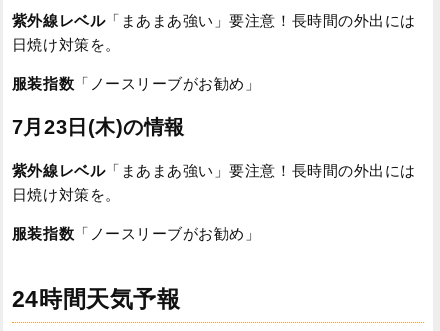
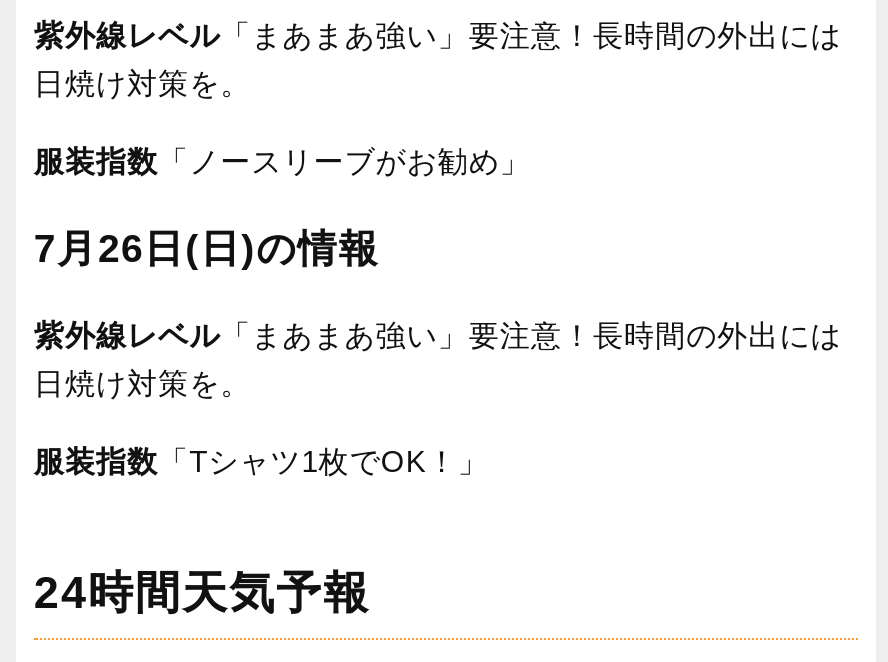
- 7月23日(木)の情報
+ 7月26日(日)の情報

- 服装指数「ノースリーブがお勧め」
+ 服装指数「Tシャツ1枚でOK！」
